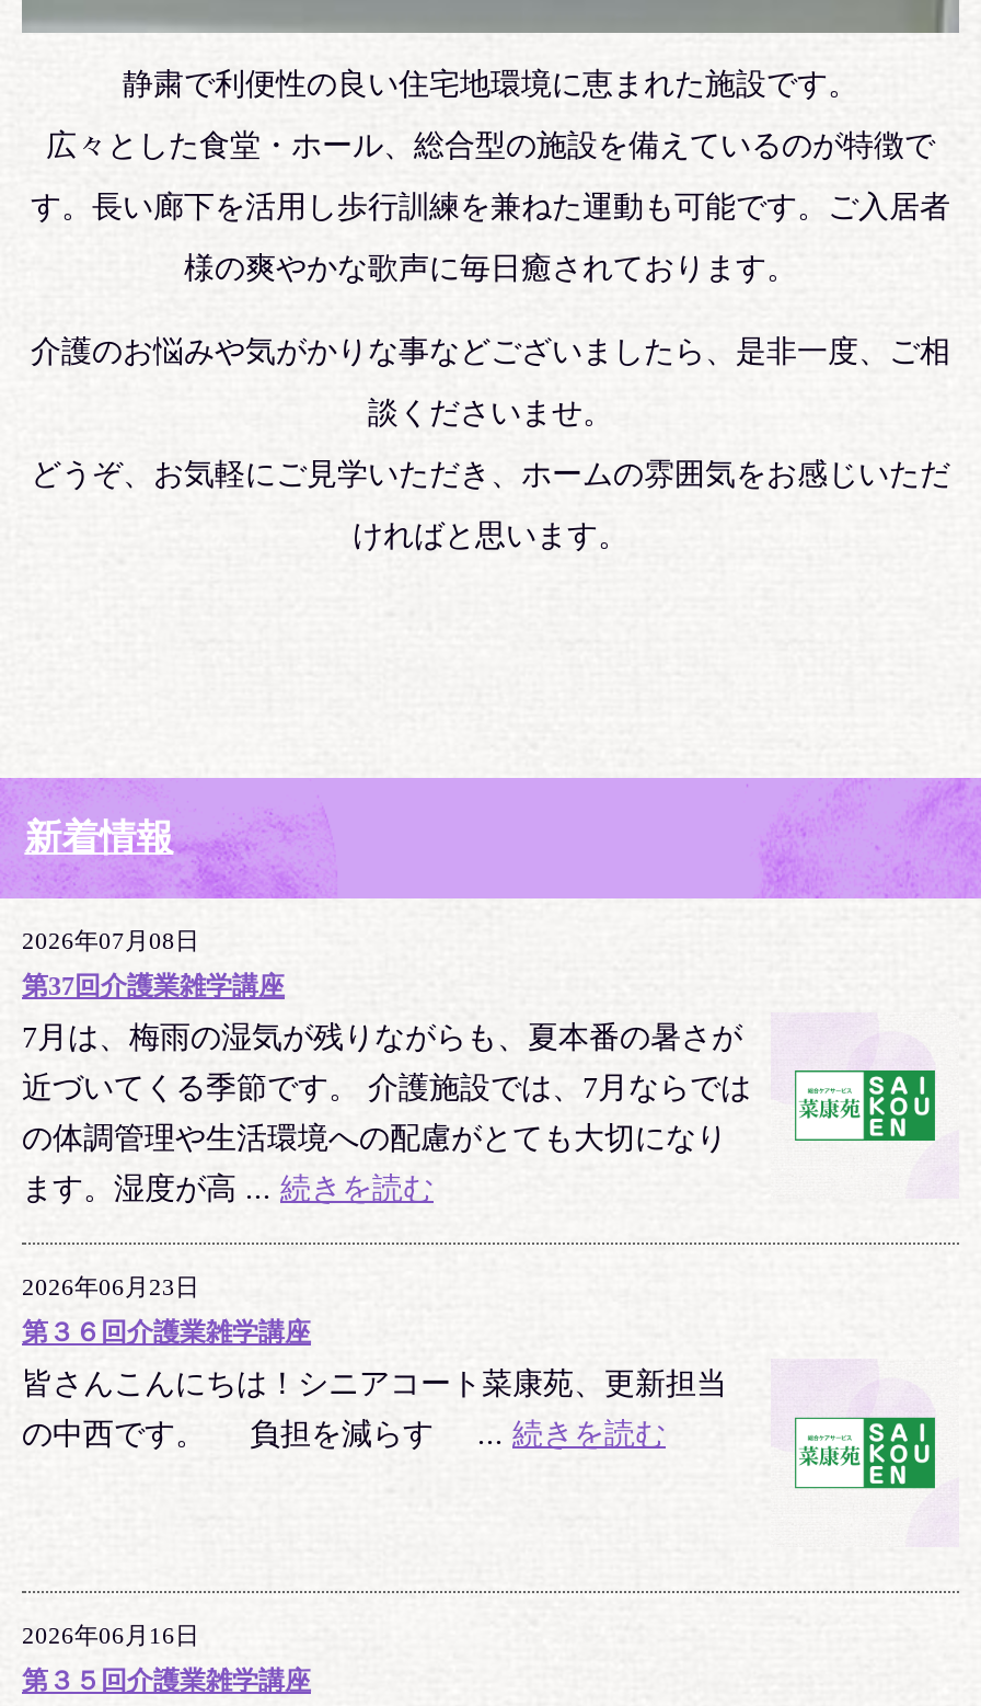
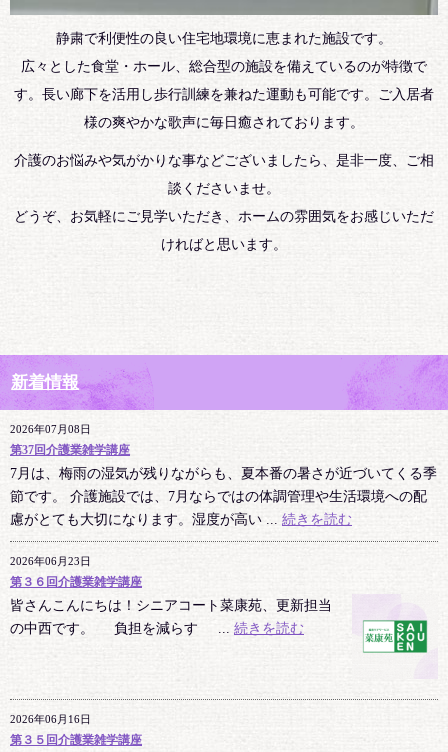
- 7月は、梅雨の湿気が残りながらも、夏本番の暑さが
- 近づいてくる季節です。 介護施設では、7月ならでは
- の体調管理や生活環境への配慮がとても大切になり
- ます。湿度が高 ...続きを読む
+ 7月は、梅雨の湿気が残りながらも、夏本番の暑さが近づいてくる季
+ 節です。 介護施設では、7月ならではの体調管理や生活環境への配
+ 慮がとても大切になります。湿度が高い ...続きを読む
